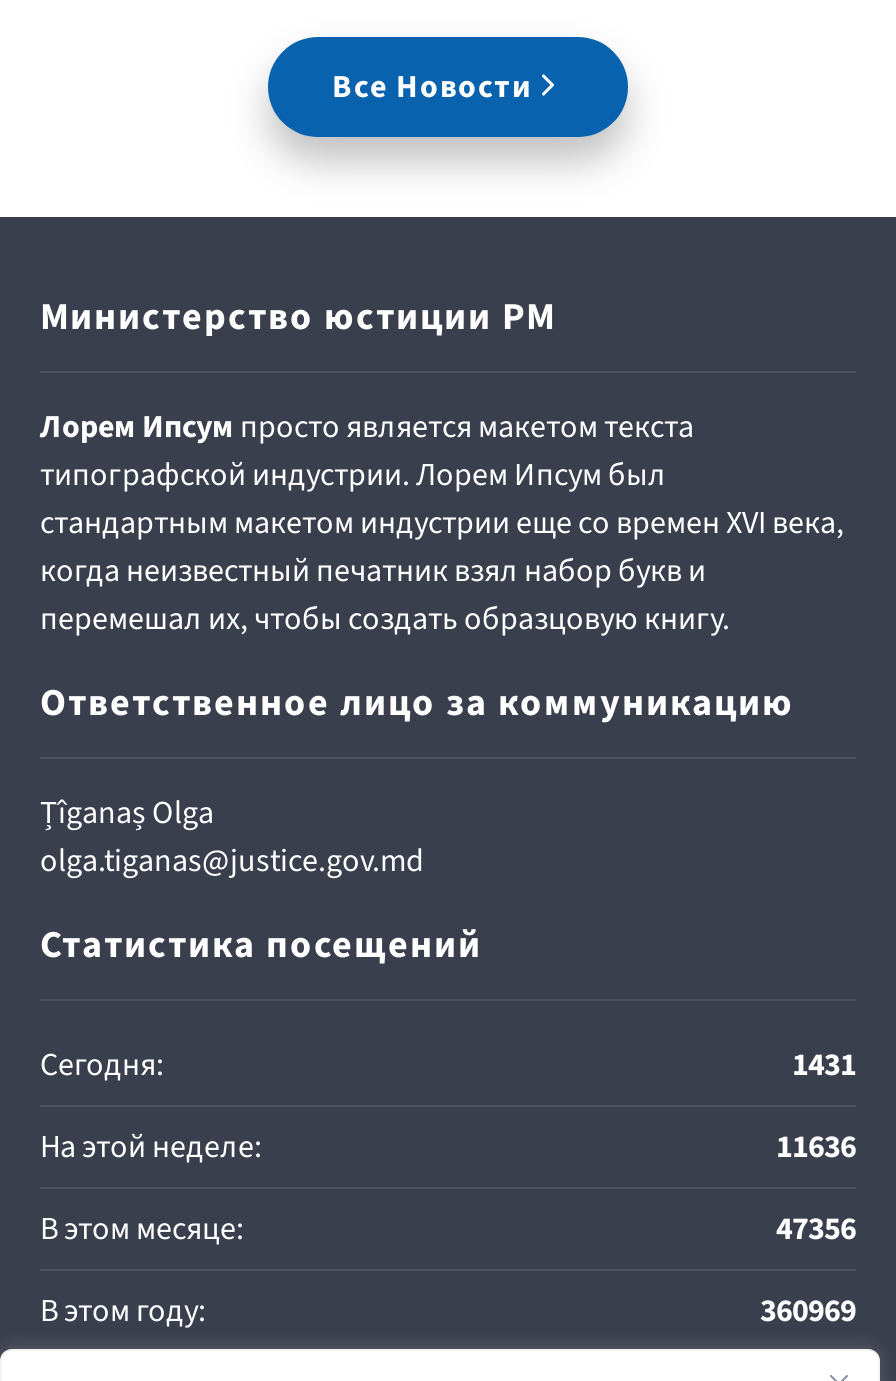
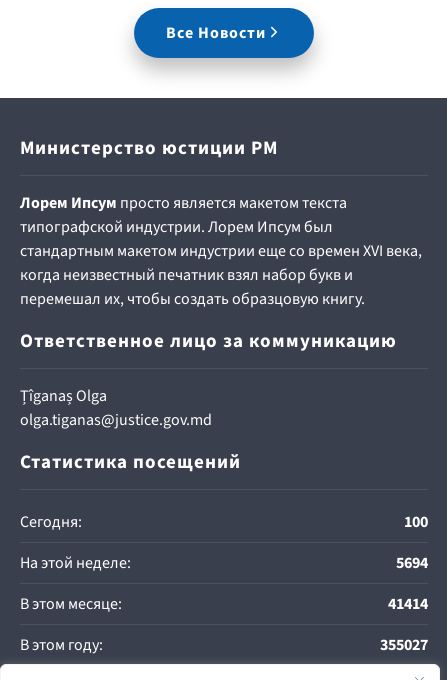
- 1431
+ 100

- 11636
+ 5694

- 47356
+ 41414

- 360969
+ 355027
